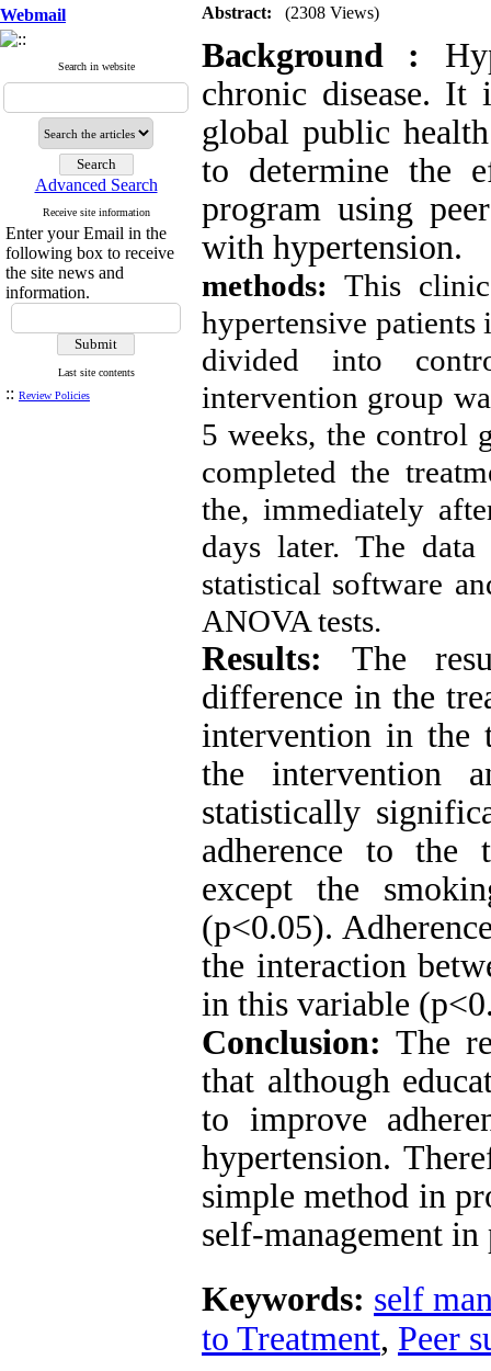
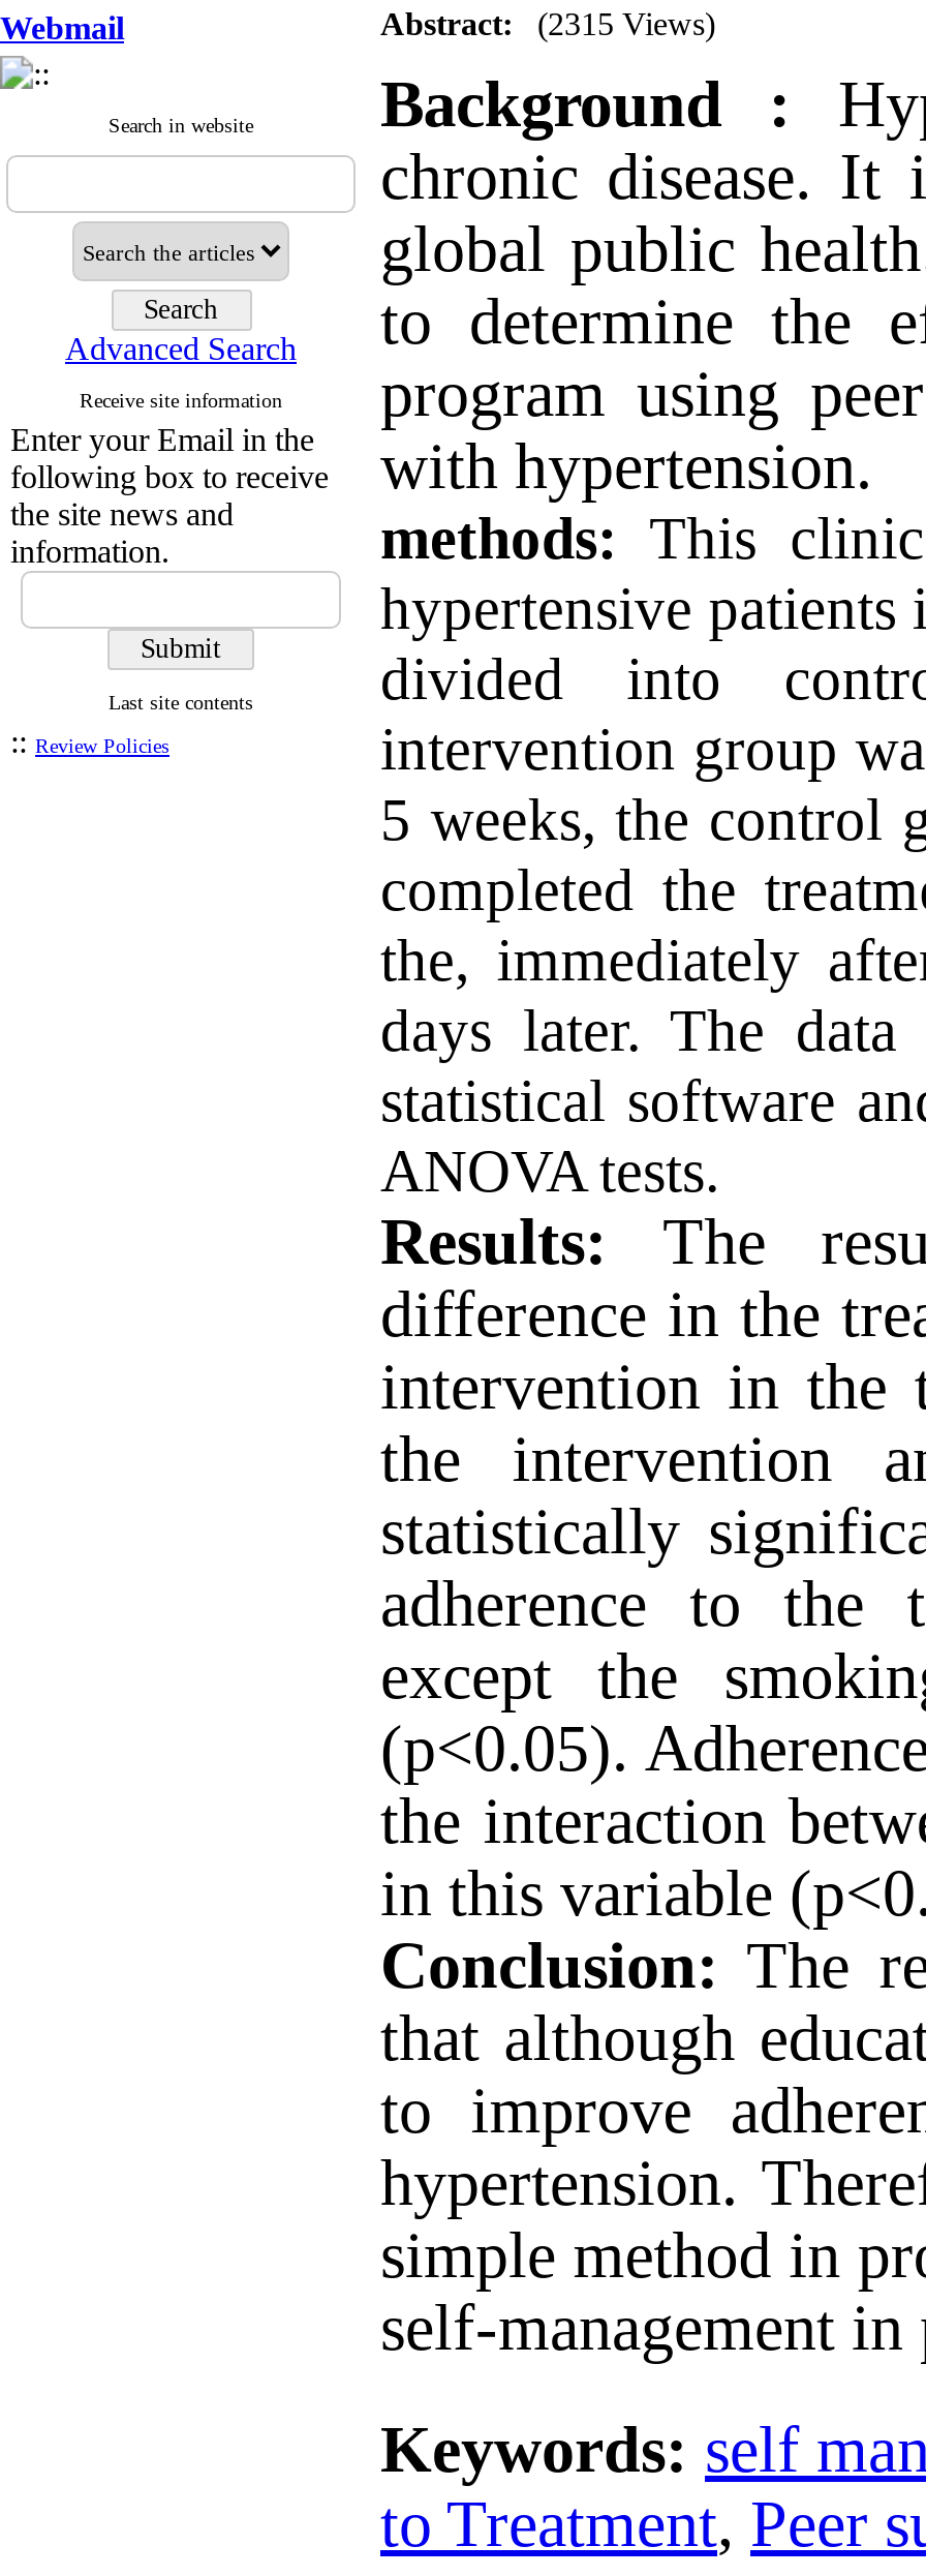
- Abstract: (2308 Views)
+ Abstract: (2315 Views)
